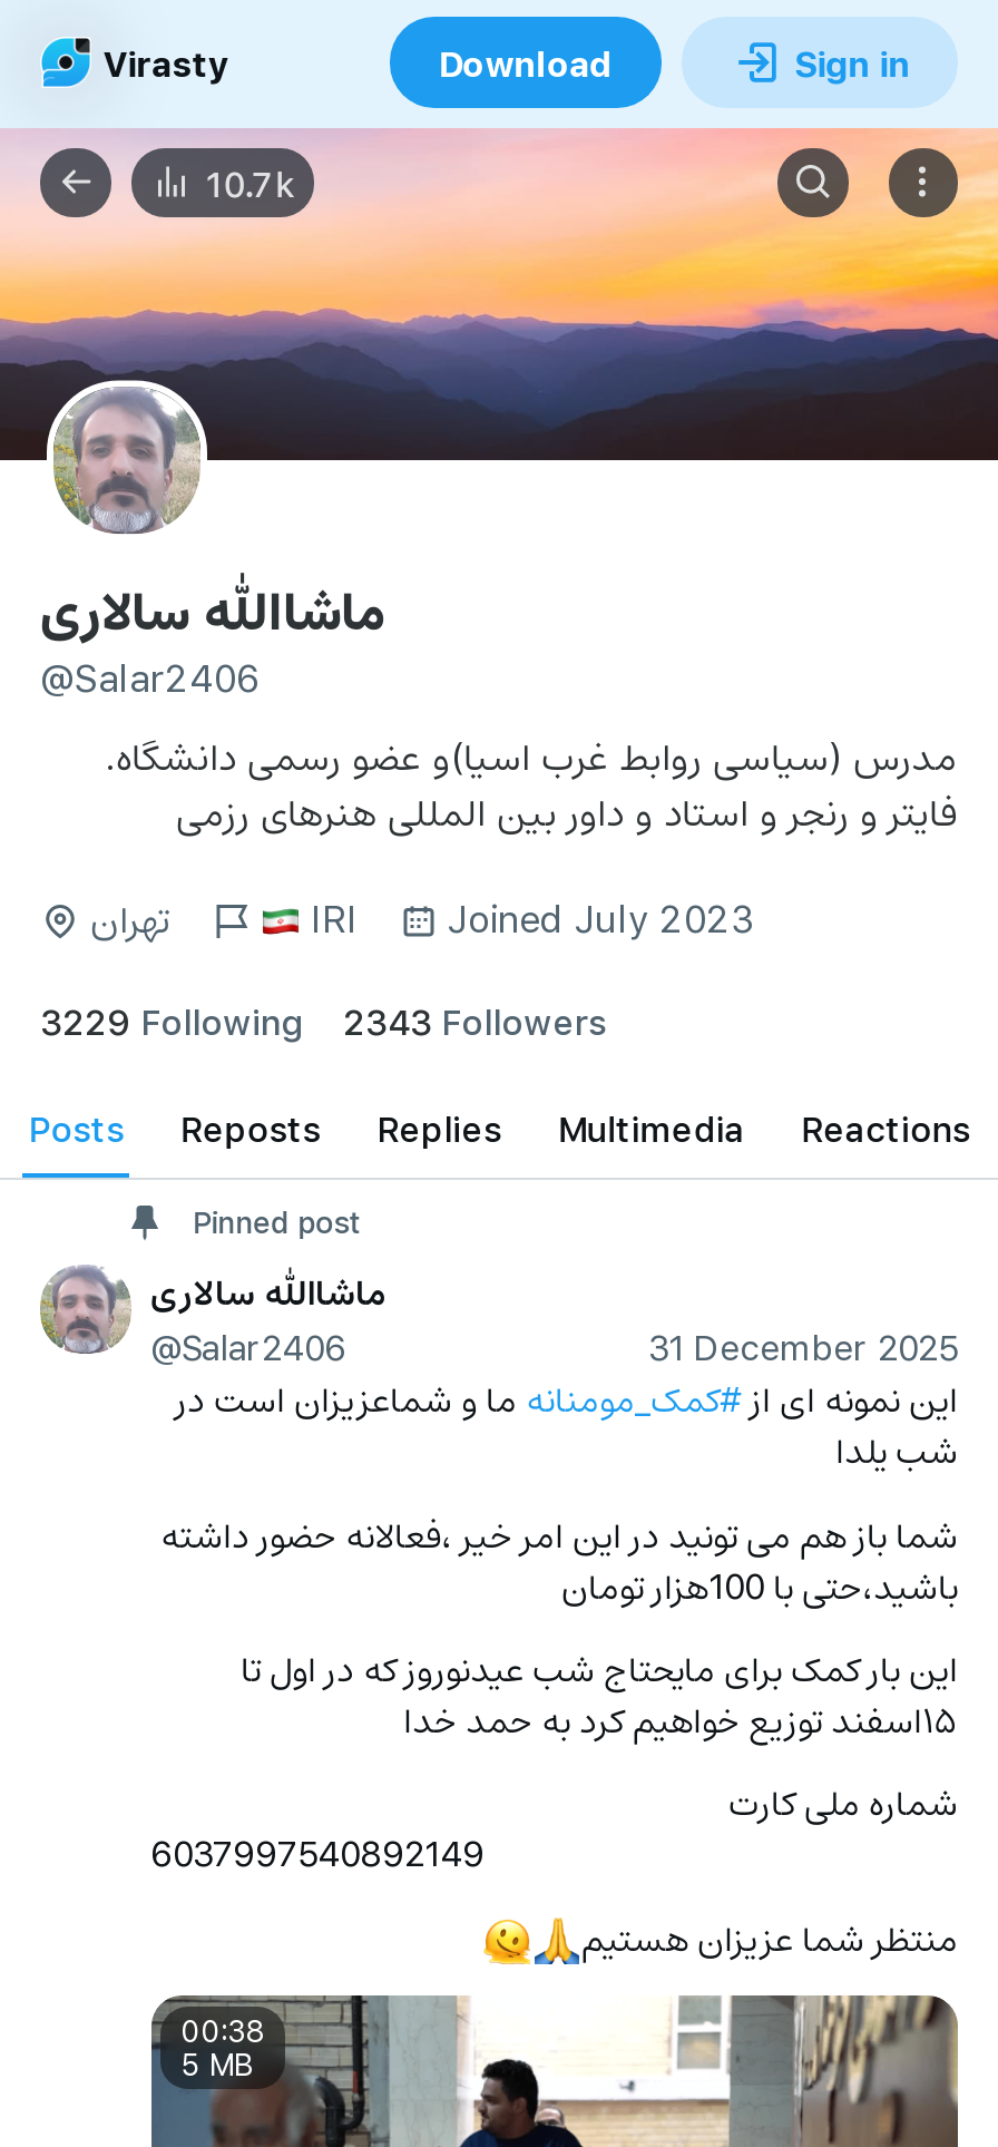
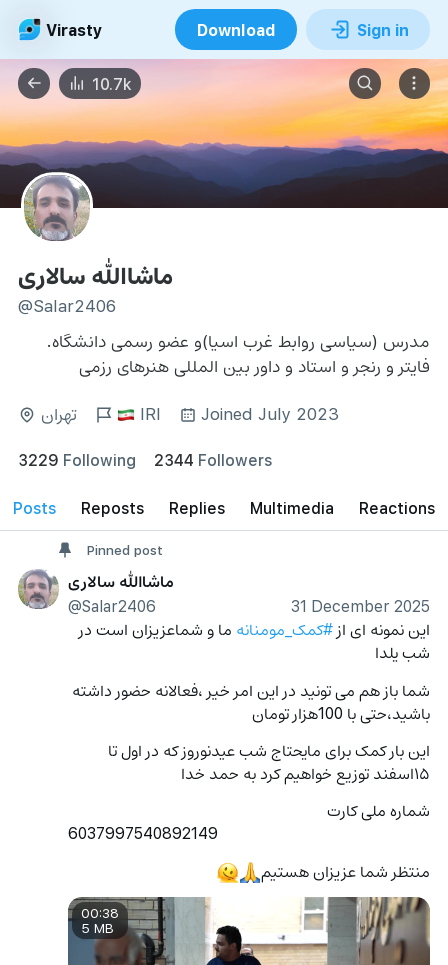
- 3229 Following 2343 Followers
+ 3229 Following 2344 Followers
